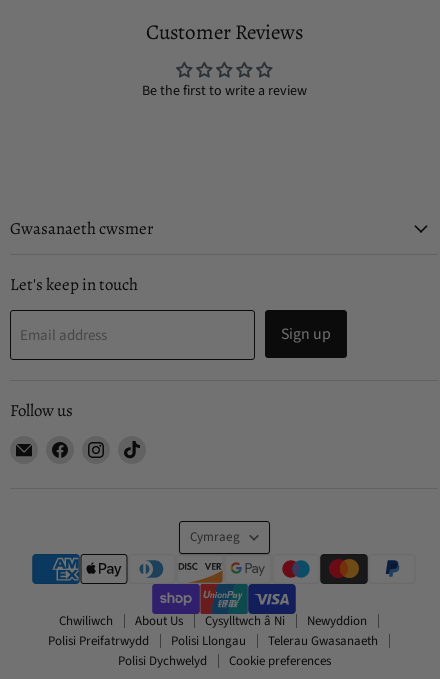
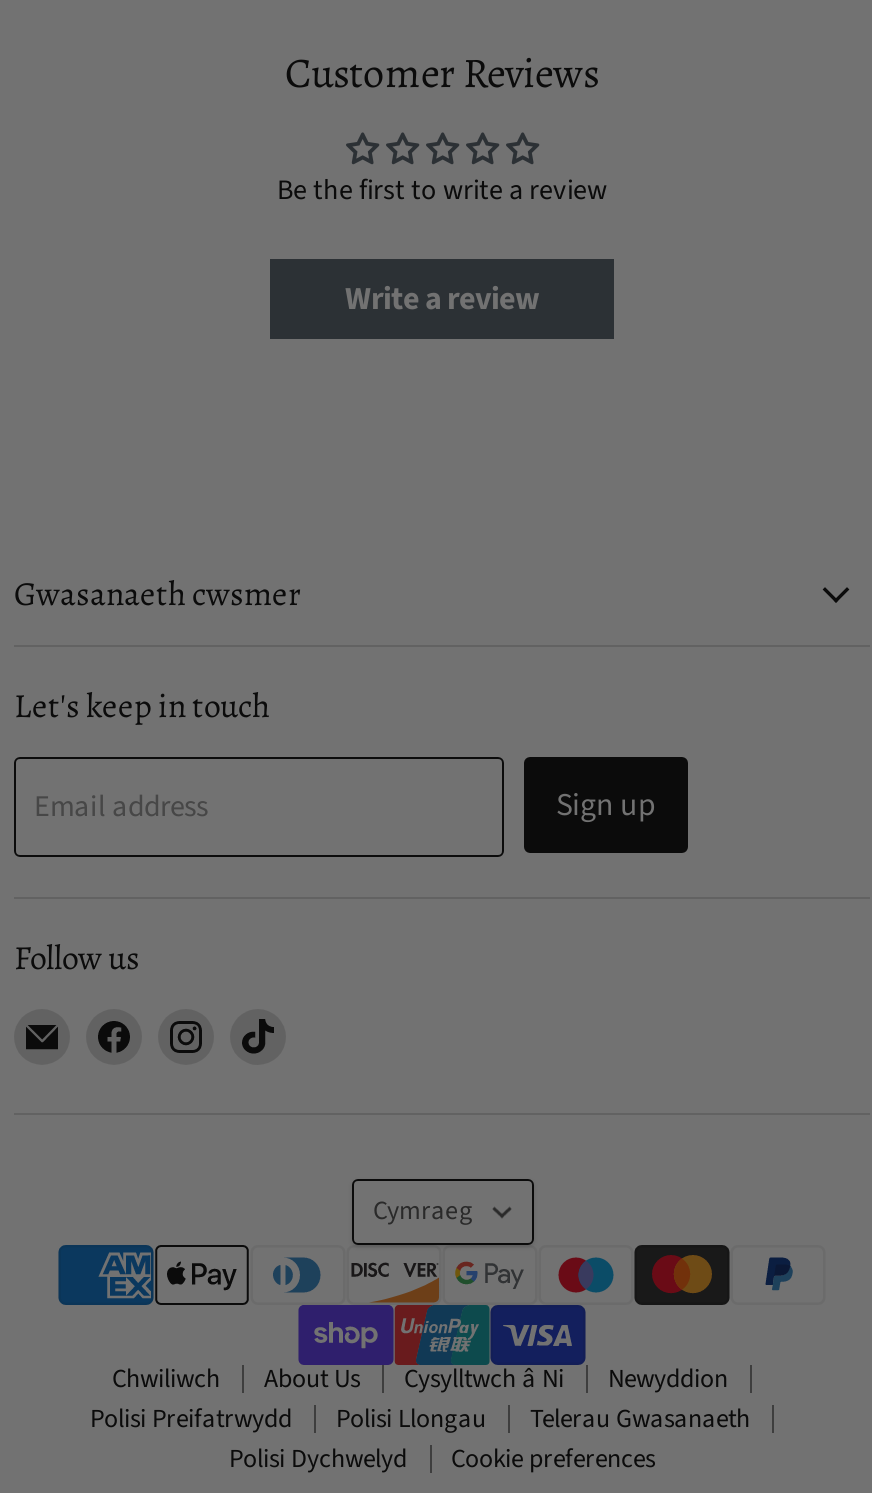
+ Write a review
